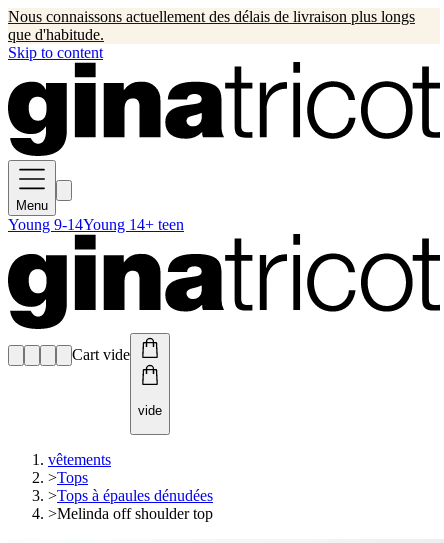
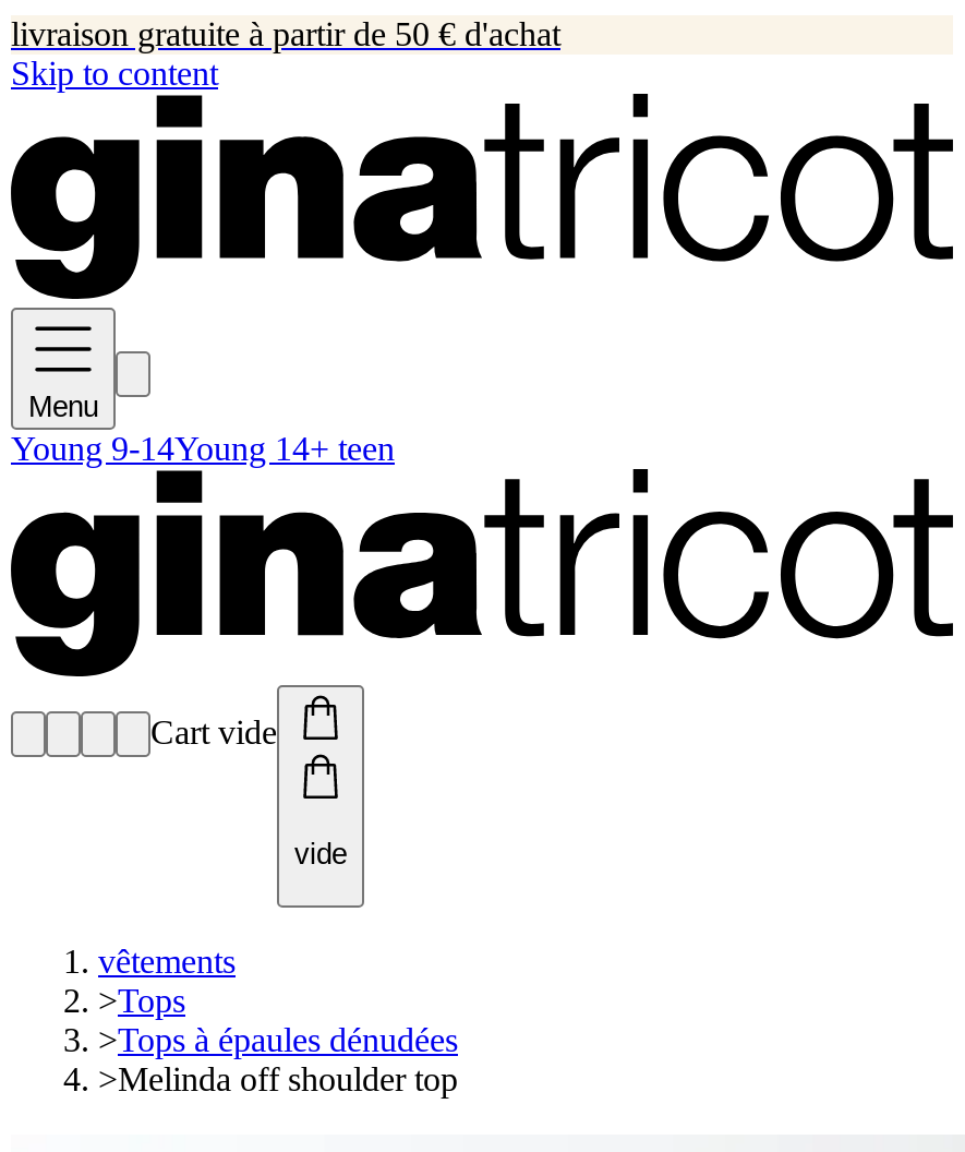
- Nous connaissons actuellement des délais de livraison plus longs
- que d'habitude.
+ livraison gratuite à partir de 50 € d'achat
